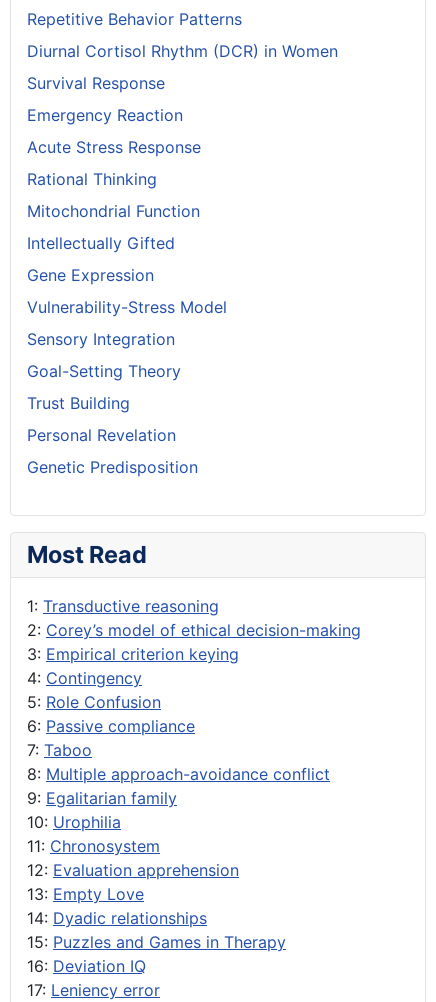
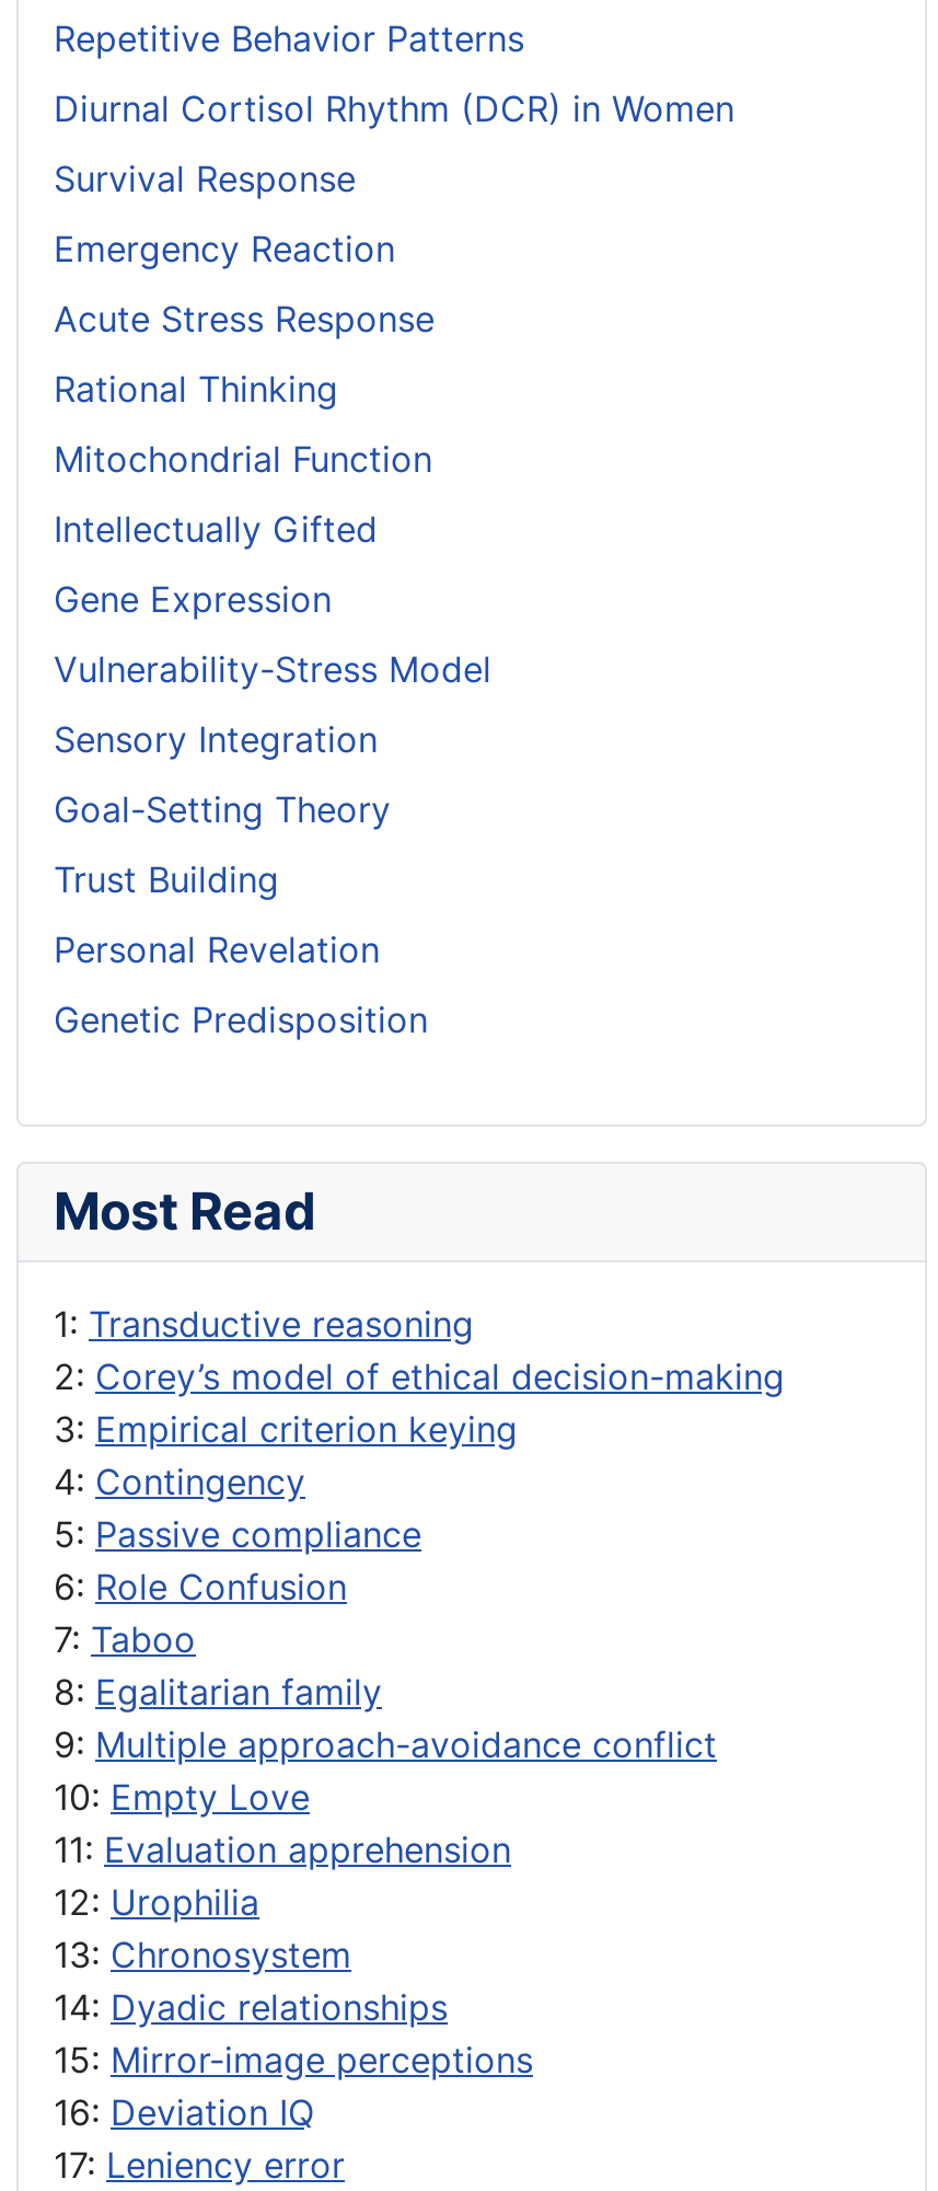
- 5: Role Confusion
- 6: Passive compliance
+ 5: Passive compliance
+ 6: Role Confusion

- 8: Multiple approach-avoidance conflict
- 9: Egalitarian family
- 10: Urophilia
- 11: Chronosystem
- 12: Evaluation apprehension
- 13: Empty Love
+ 8: Egalitarian family
+ 9: Multiple approach-avoidance conflict
+ 10: Empty Love
+ 11: Evaluation apprehension
+ 12: Urophilia
+ 13: Chronosystem

- 15: Puzzles and Games in Therapy
+ 15: Mirror-image perceptions
